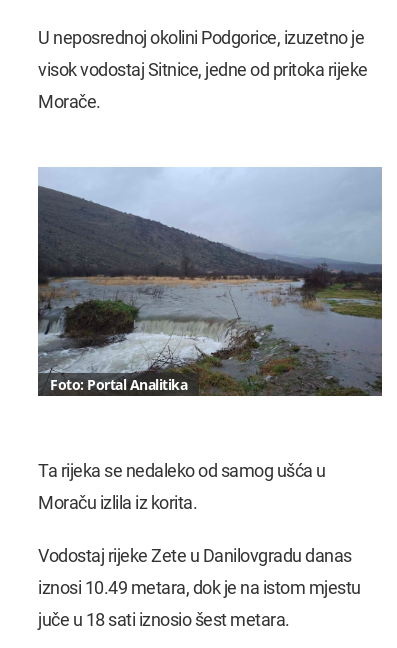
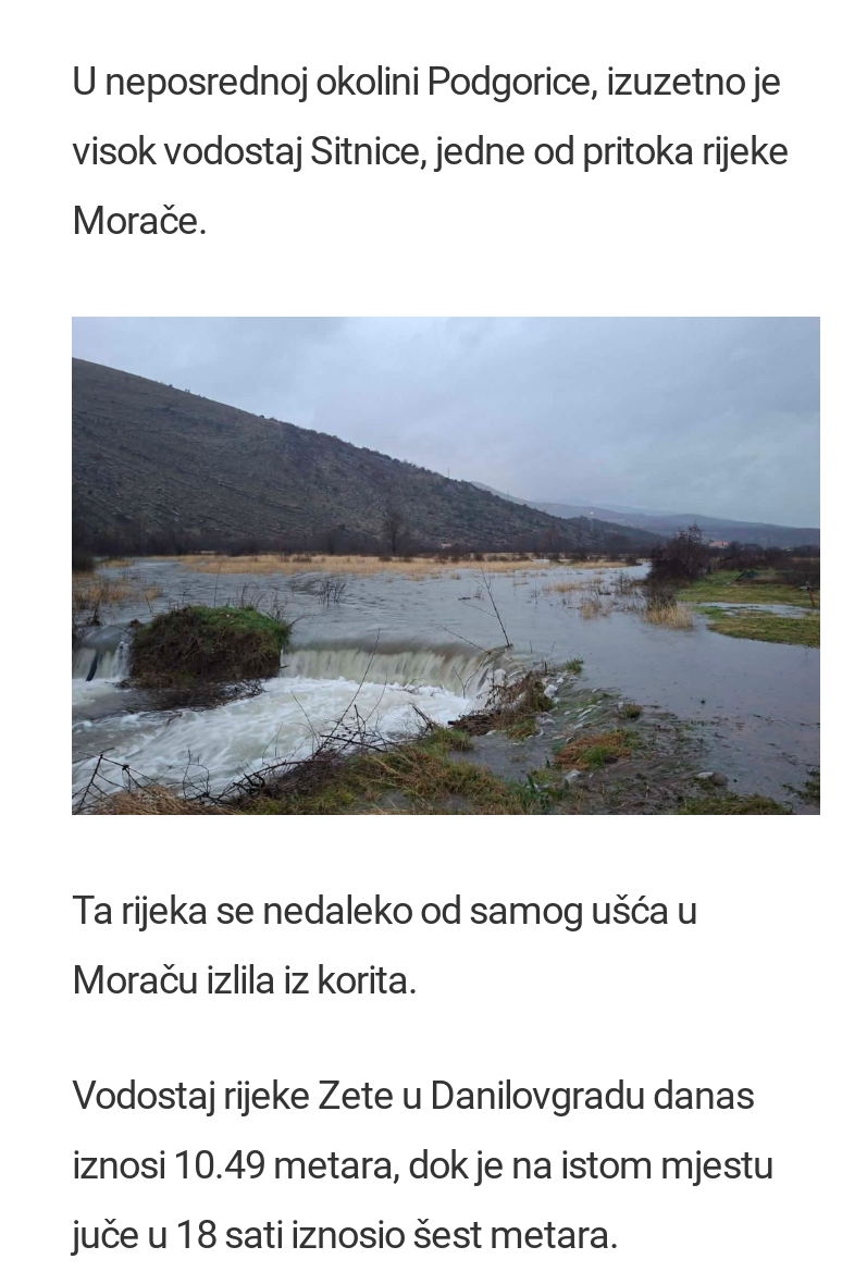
moved down: [image]

- Foto: Portal Analitika
